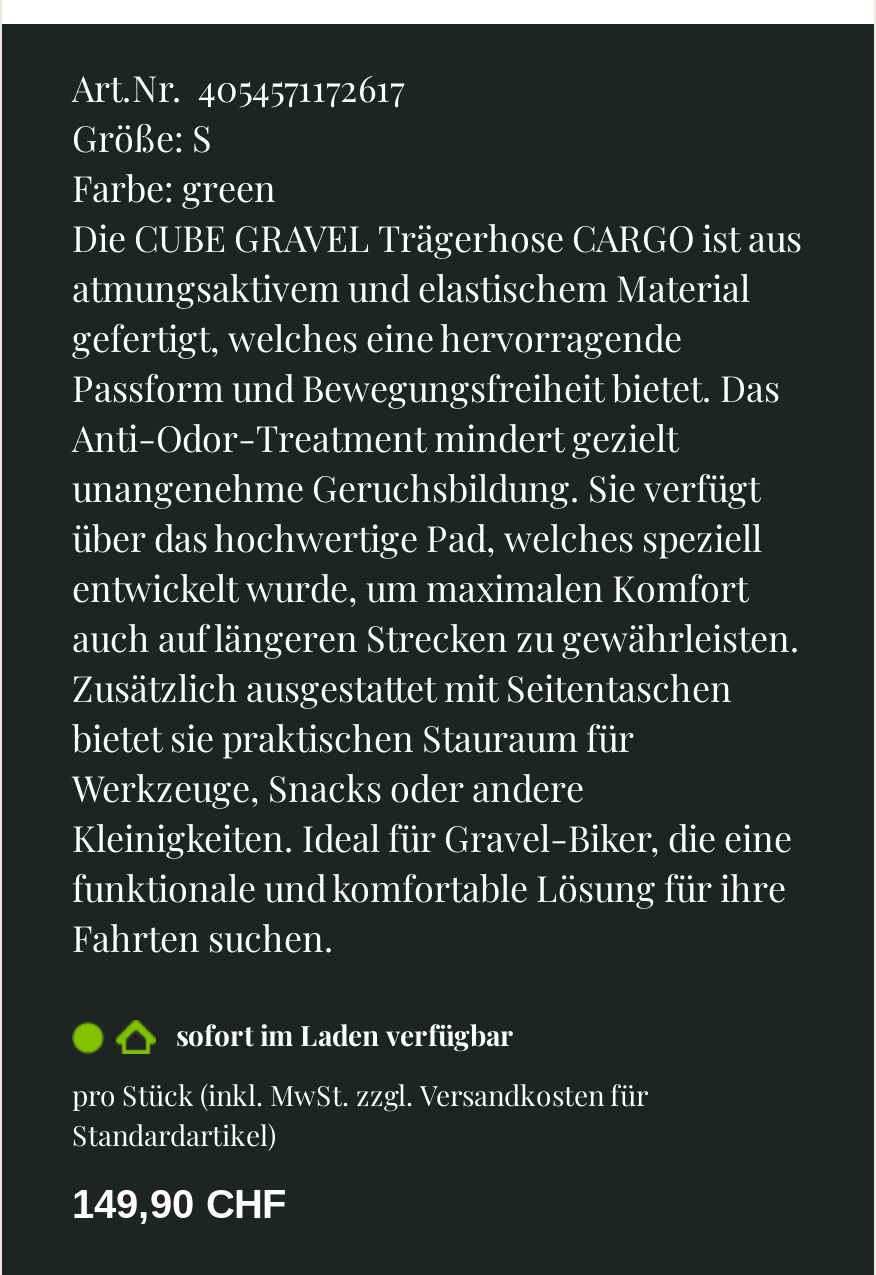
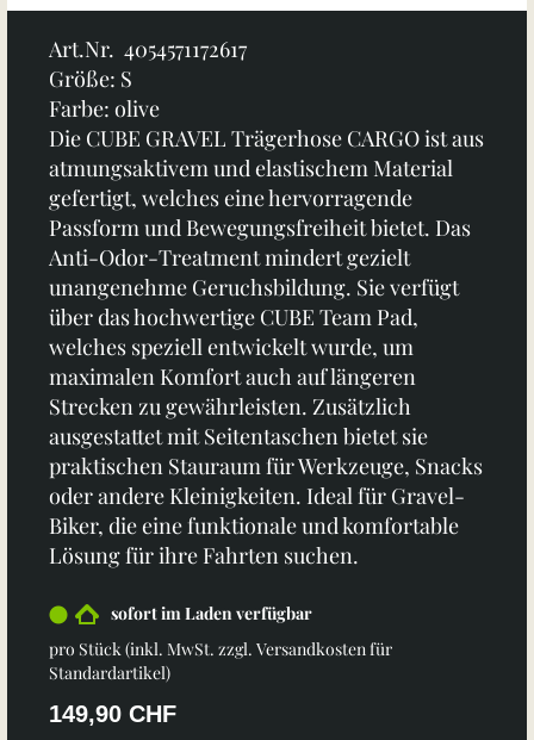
- Farbe: green
+ Farbe: olive

- über das hochwertige Pad, welches speziell
- entwickelt wurde, um maximalen Komfort
- auch auf längeren Strecken zu gewährleisten.
- Zusätzlich ausgestattet mit Seitentaschen
- bietet sie praktischen Stauraum für
- Werkzeuge, Snacks oder andere
- Kleinigkeiten. Ideal für Gravel-Biker, die eine
- funktionale und komfortable Lösung für ihre
- Fahrten suchen.
+ über das hochwertige CUBE Team Pad,
+ welches speziell entwickelt wurde, um
+ maximalen Komfort auch auf längeren
+ Strecken zu gewährleisten. Zusätzlich
+ ausgestattet mit Seitentaschen bietet sie
+ praktischen Stauraum für Werkzeuge, Snacks
+ oder andere Kleinigkeiten. Ideal für Gravel-
+ Biker, die eine funktionale und komfortable
+ Lösung für ihre Fahrten suchen.
